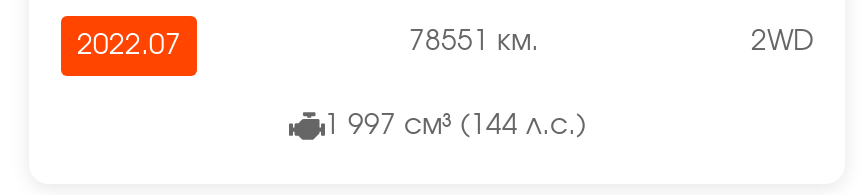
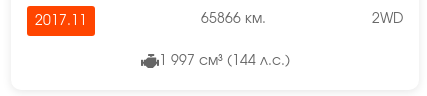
- 2022.07
- 78551 км.
+ 2017.11
+ 65866 км.
